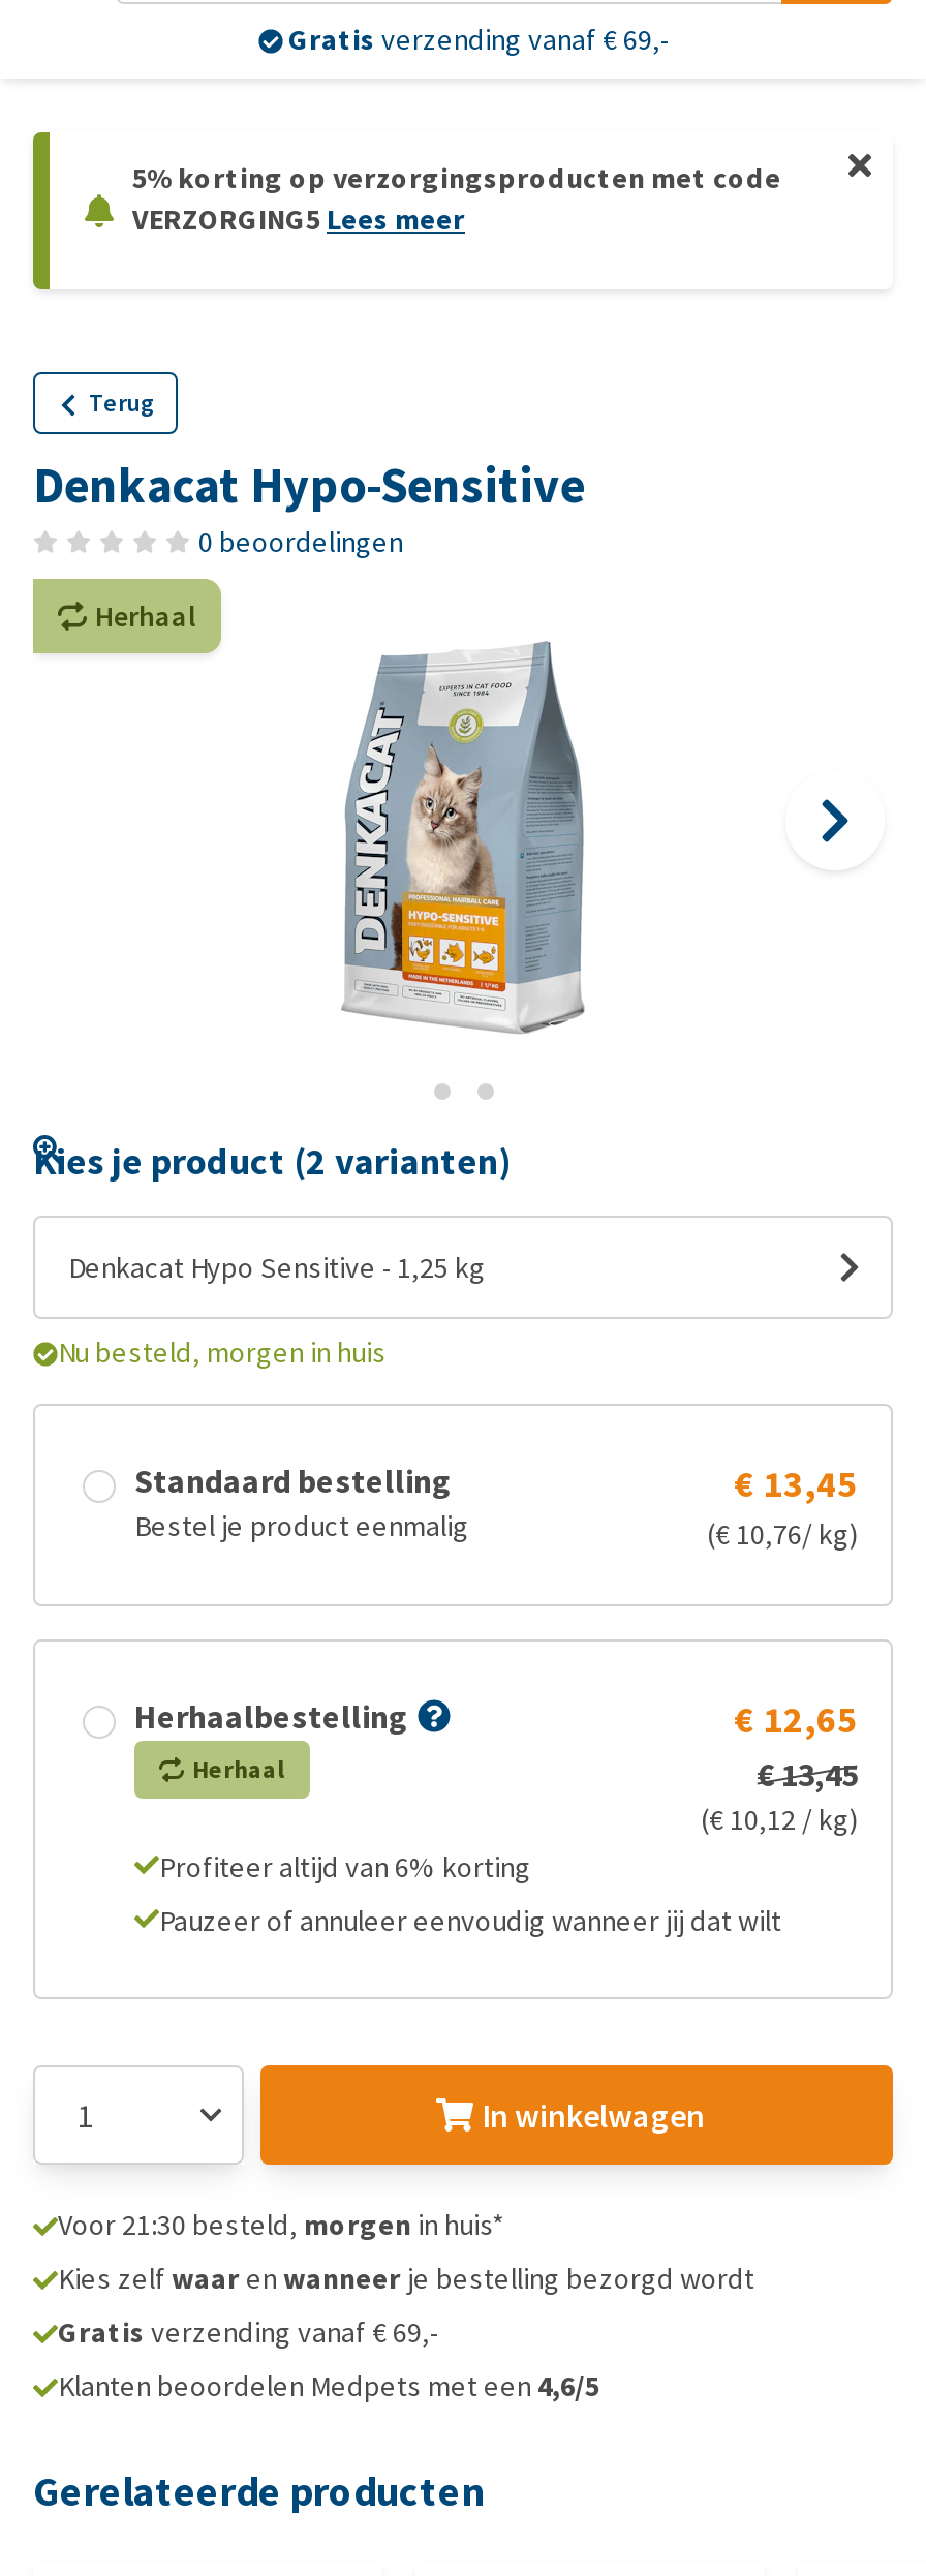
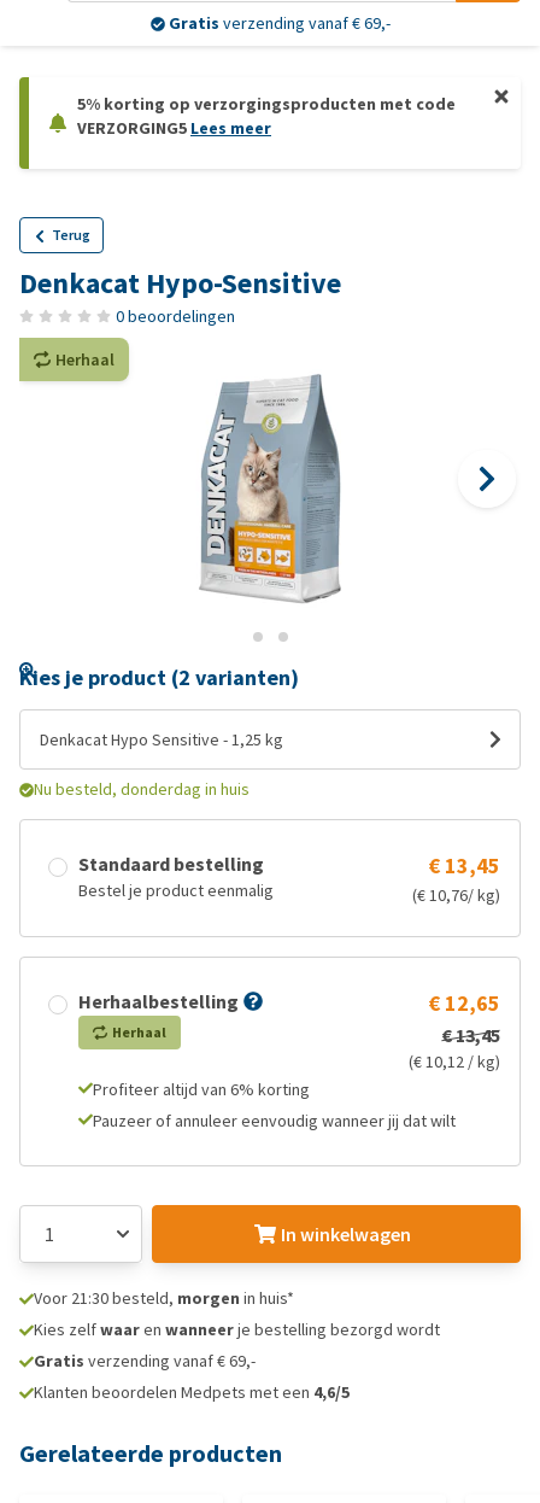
- Nu besteld, morgen in huis
+ Nu besteld, donderdag in huis
